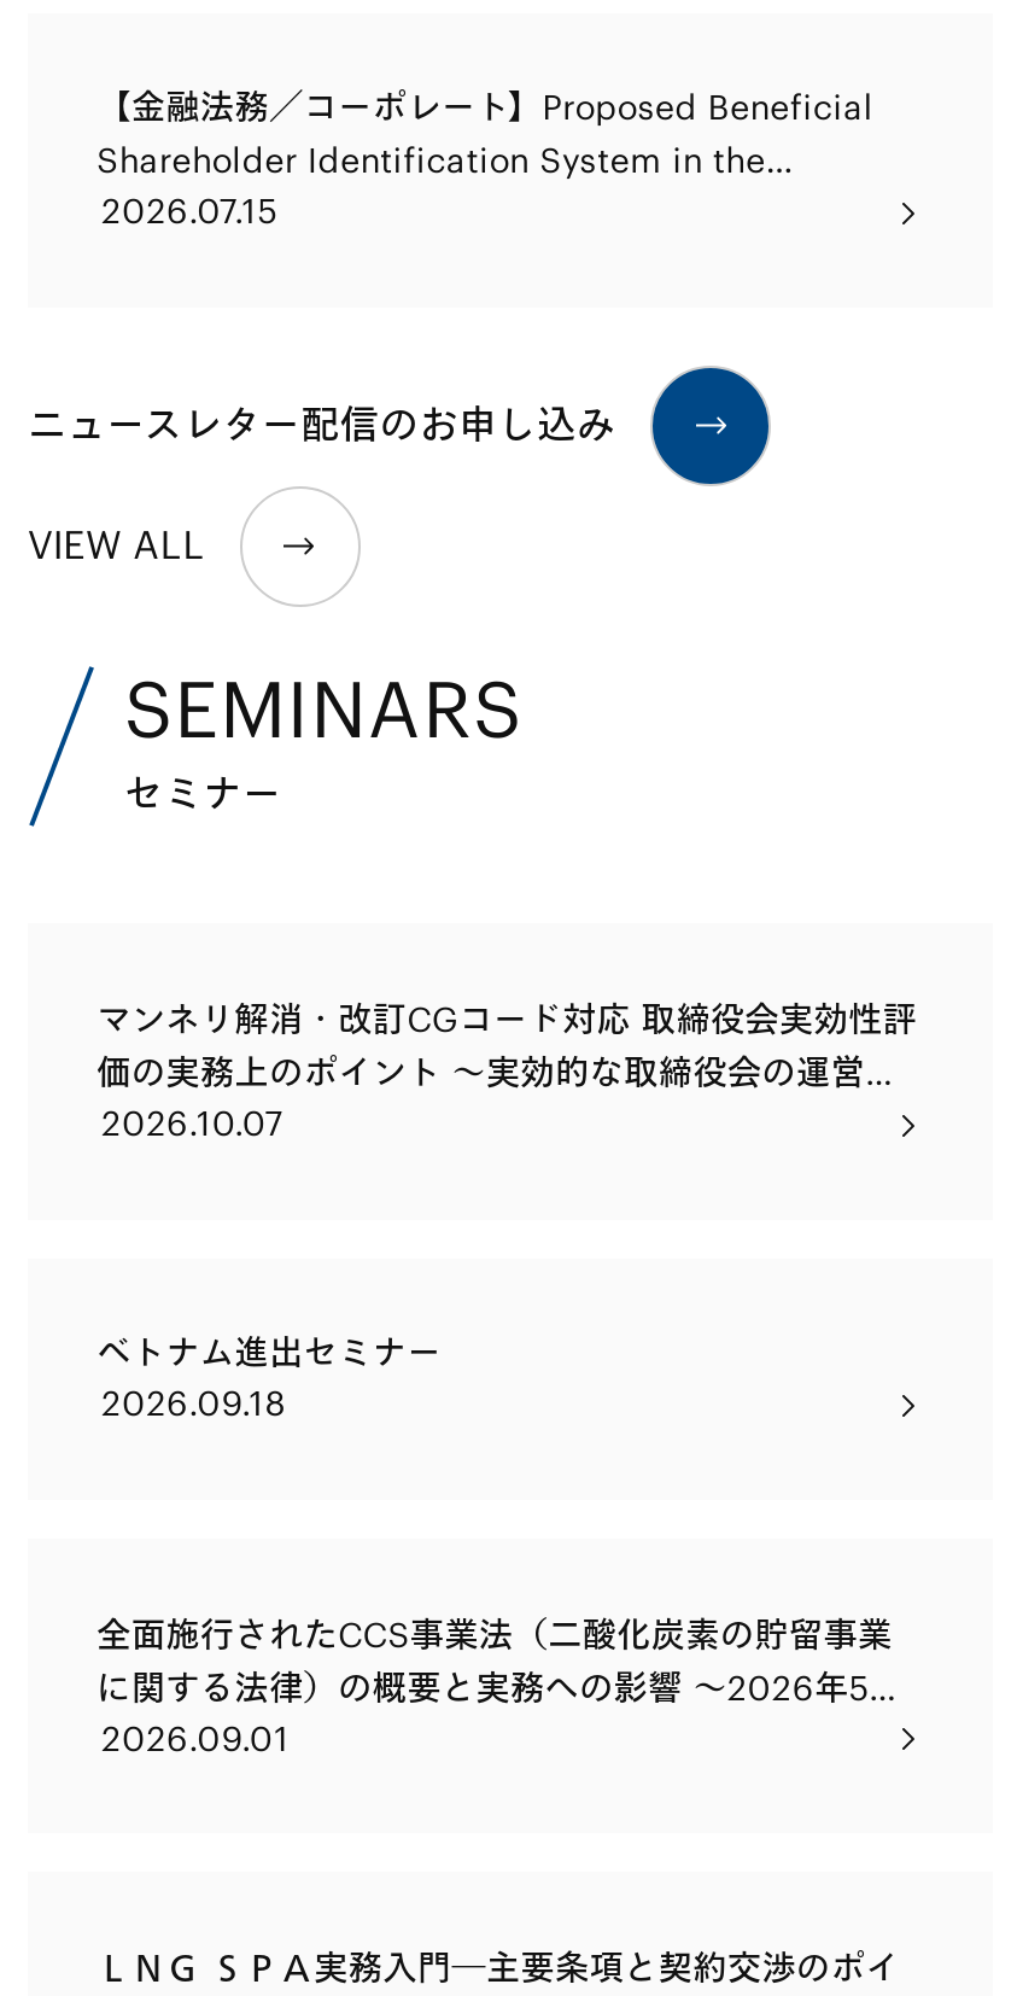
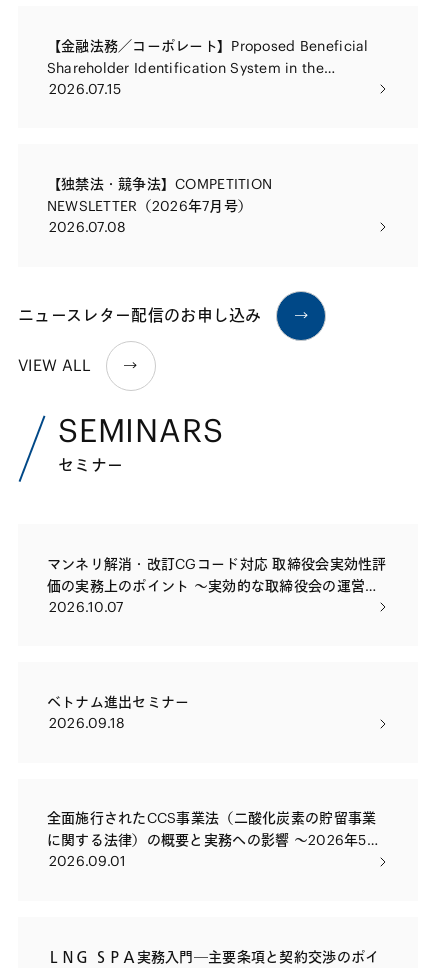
+ 【独禁法・競争法】COMPETITION
+ NEWSLETTER（2026年7月号）
+ 2026.07.08
